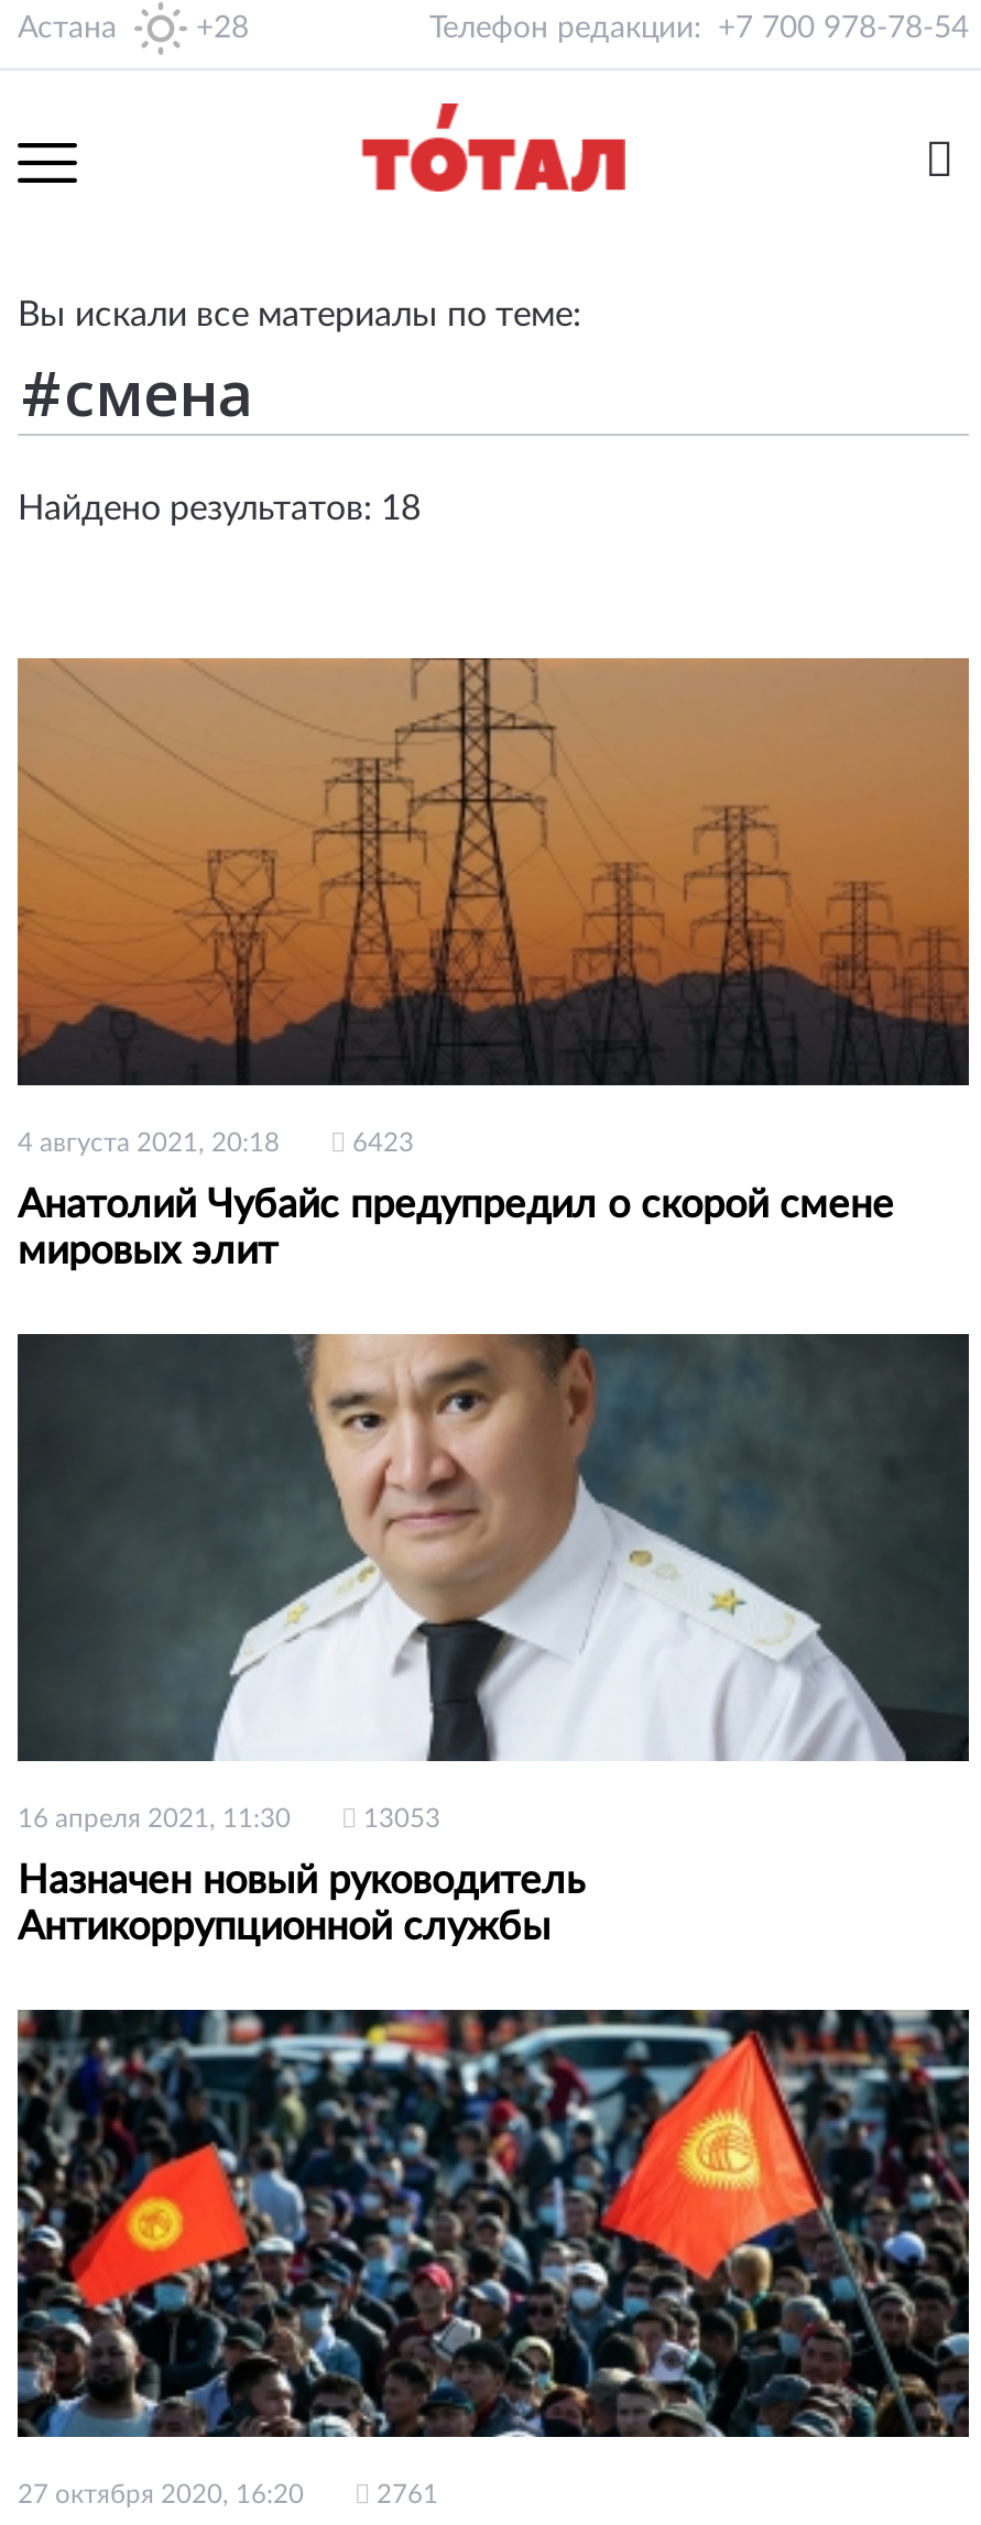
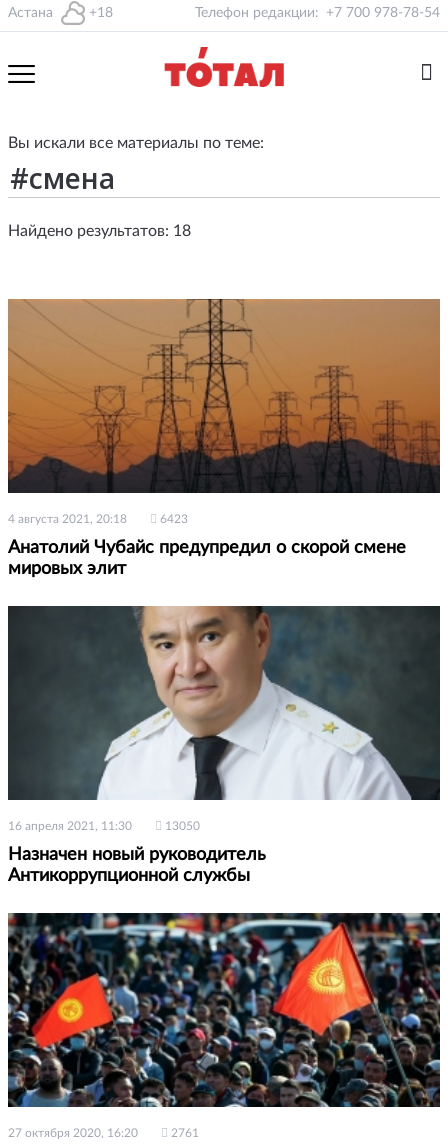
- +28
+ +18

- 13053
+ 13050
